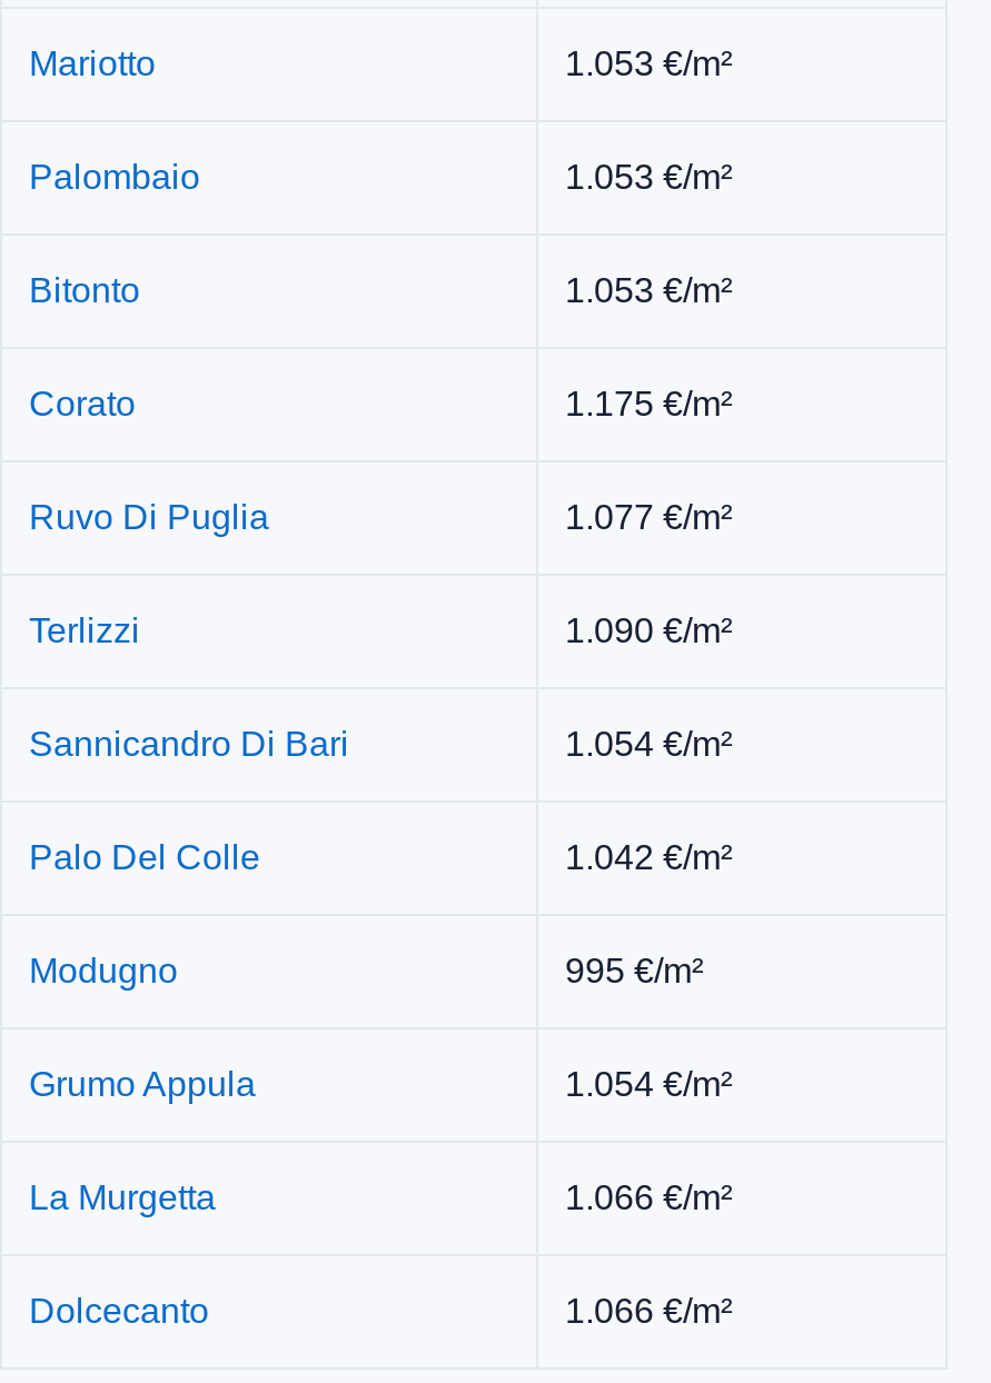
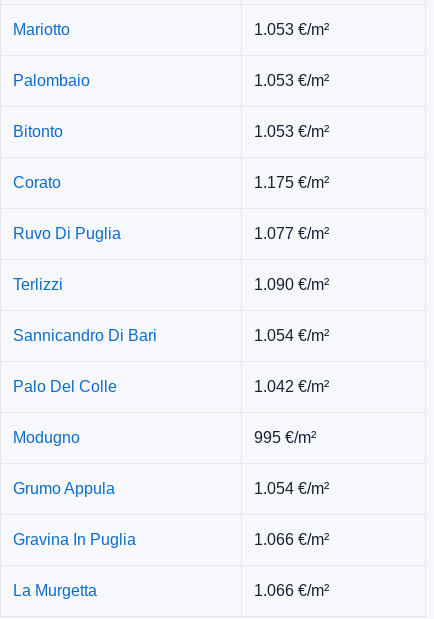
moved down: La Murgetta

+ Gravina In Puglia

- Dolcecanto
